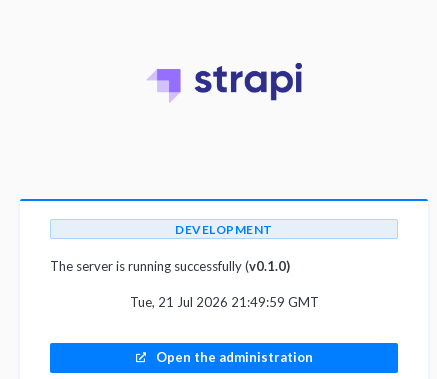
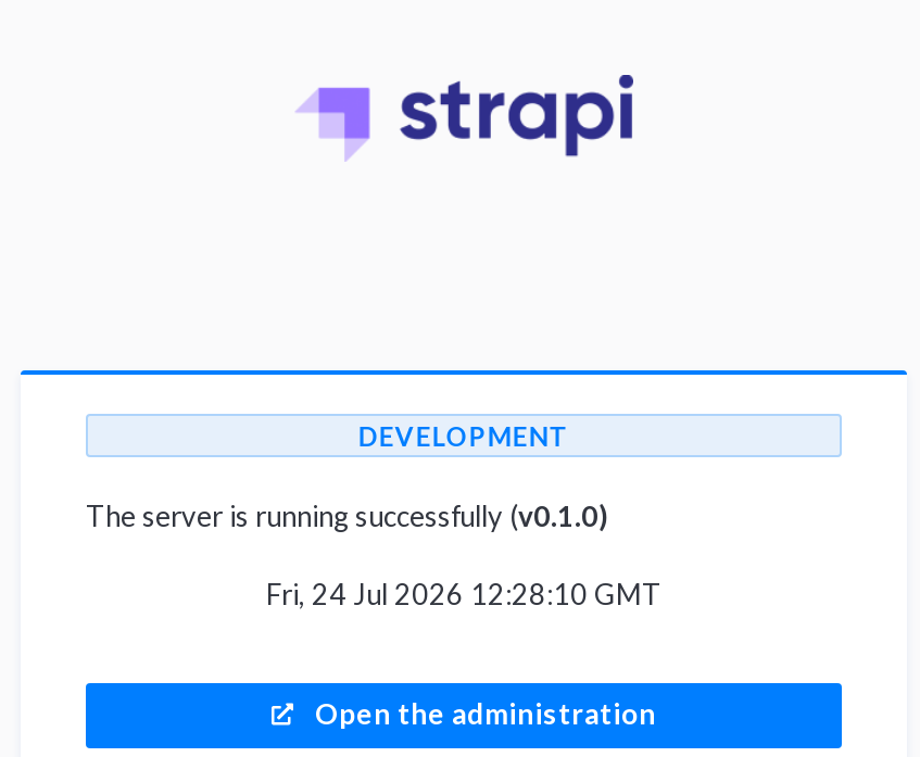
- Tue, 21 Jul 2026 21:49:59 GMT
+ Fri, 24 Jul 2026 12:28:10 GMT
